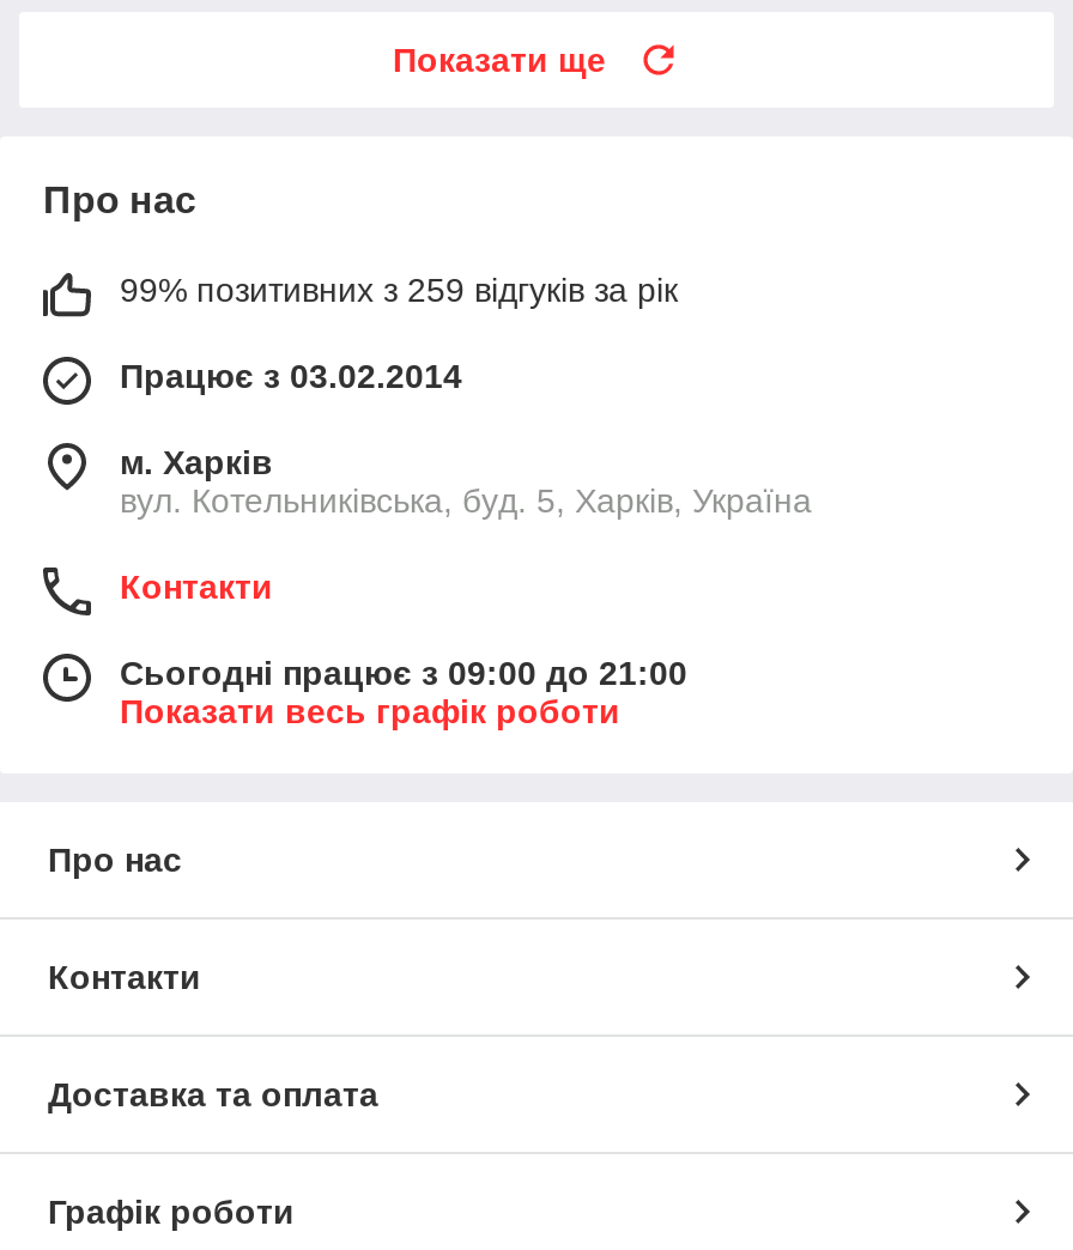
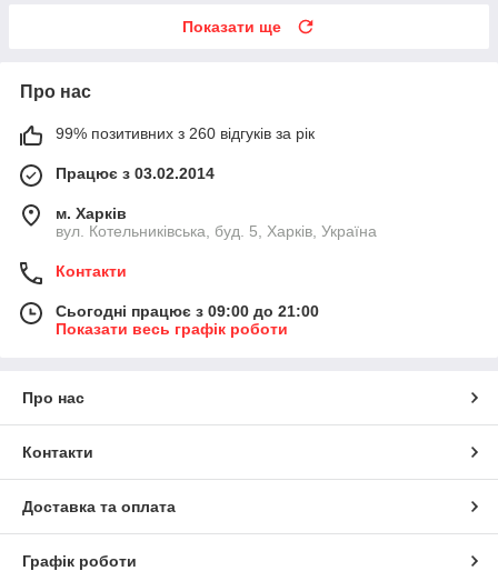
- 99% позитивних з 259 відгуків за рік
+ 99% позитивних з 260 відгуків за рік
